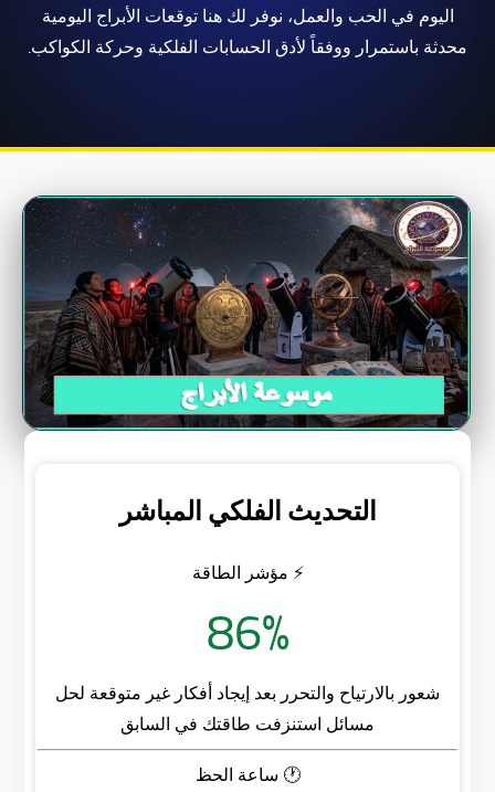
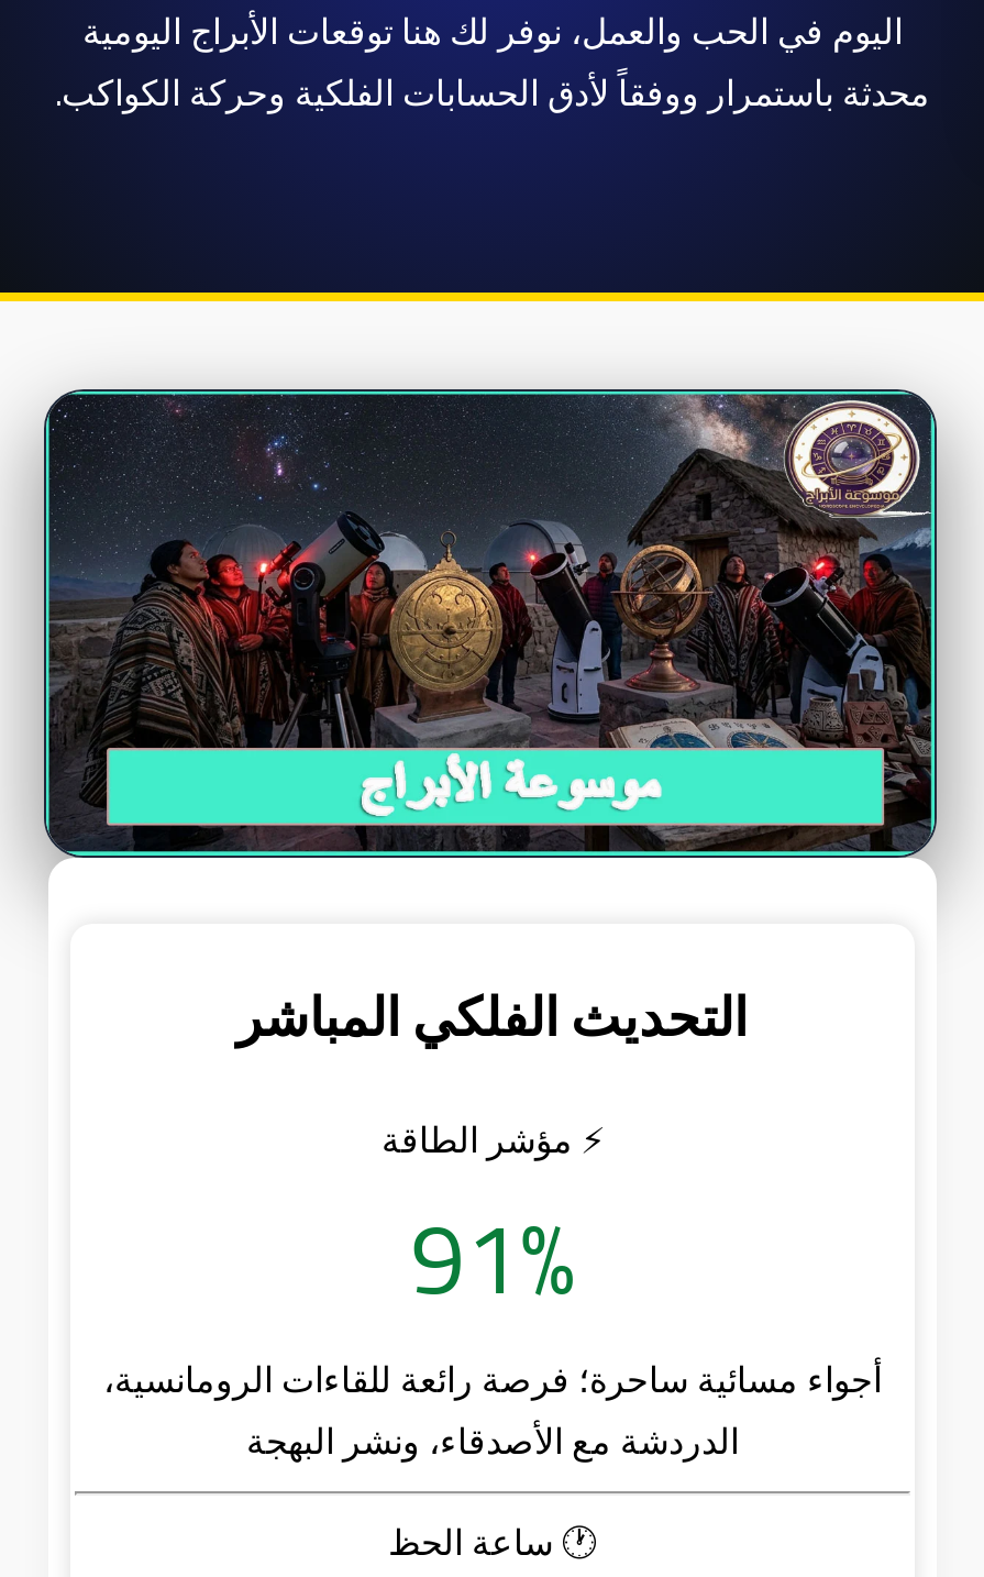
- 86%
- شعور بالارتياح والتحرر بعد إيجاد أفكار غير متوقعة لحل
- مسائل استنزفت طاقتك في السابق
+ 91%
+ أجواء مسائية ساحرة؛ فرصة رائعة للقاءات الرومانسية،
+ الدردشة مع الأصدقاء، ونشر البهجة
